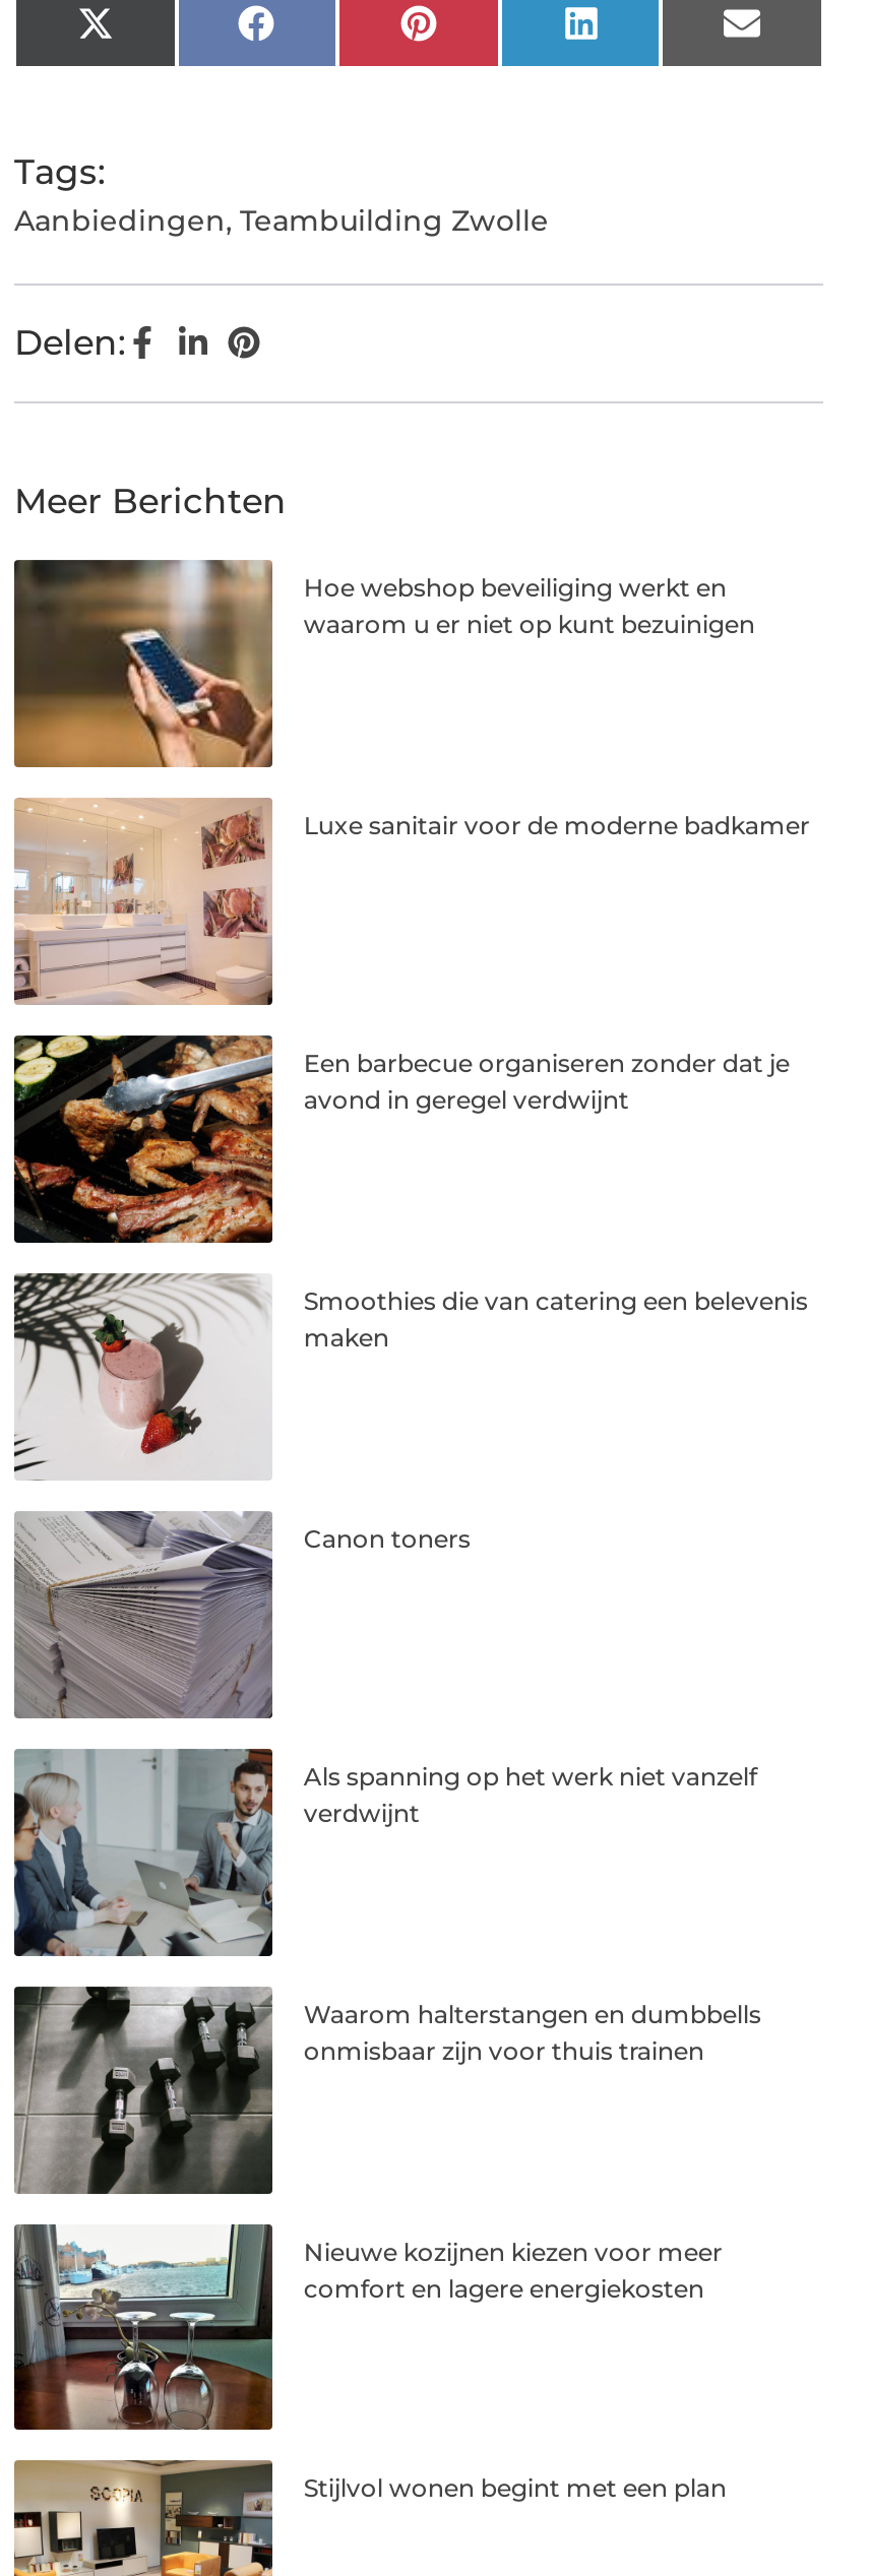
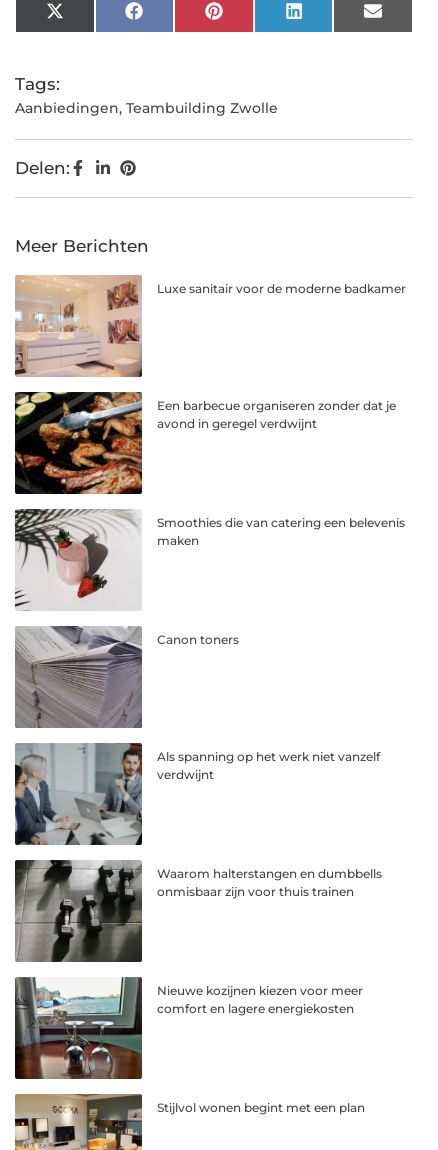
- [image]
- Hoe webshop beveiliging werkt en
- waarom u er niet op kunt bezuinigen
